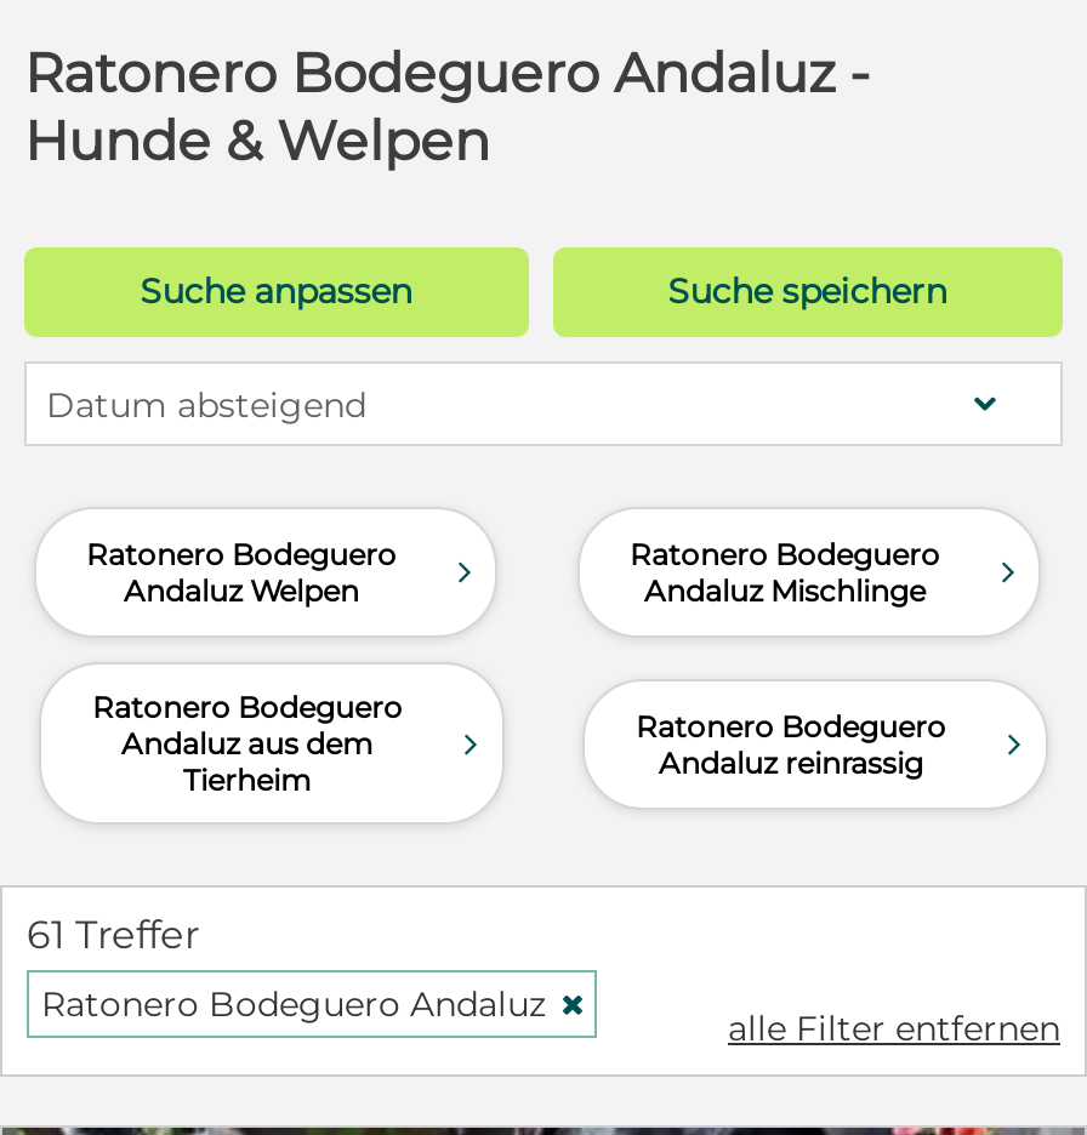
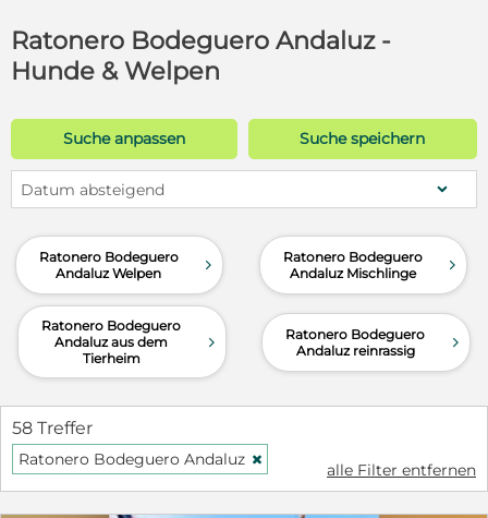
- 61 Treffer
+ 58 Treffer
